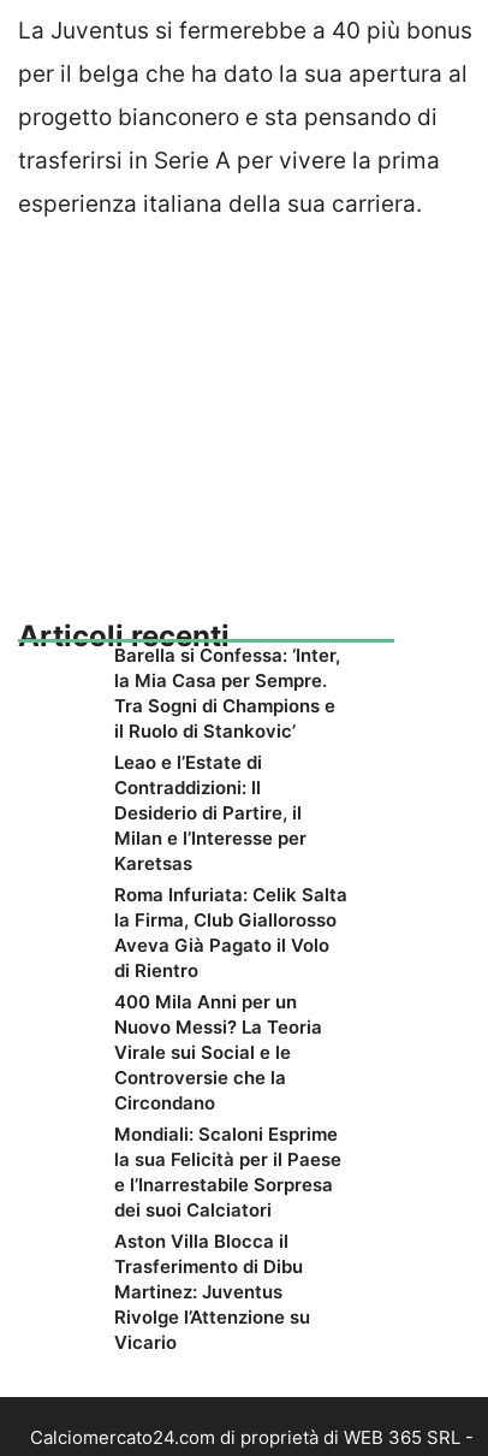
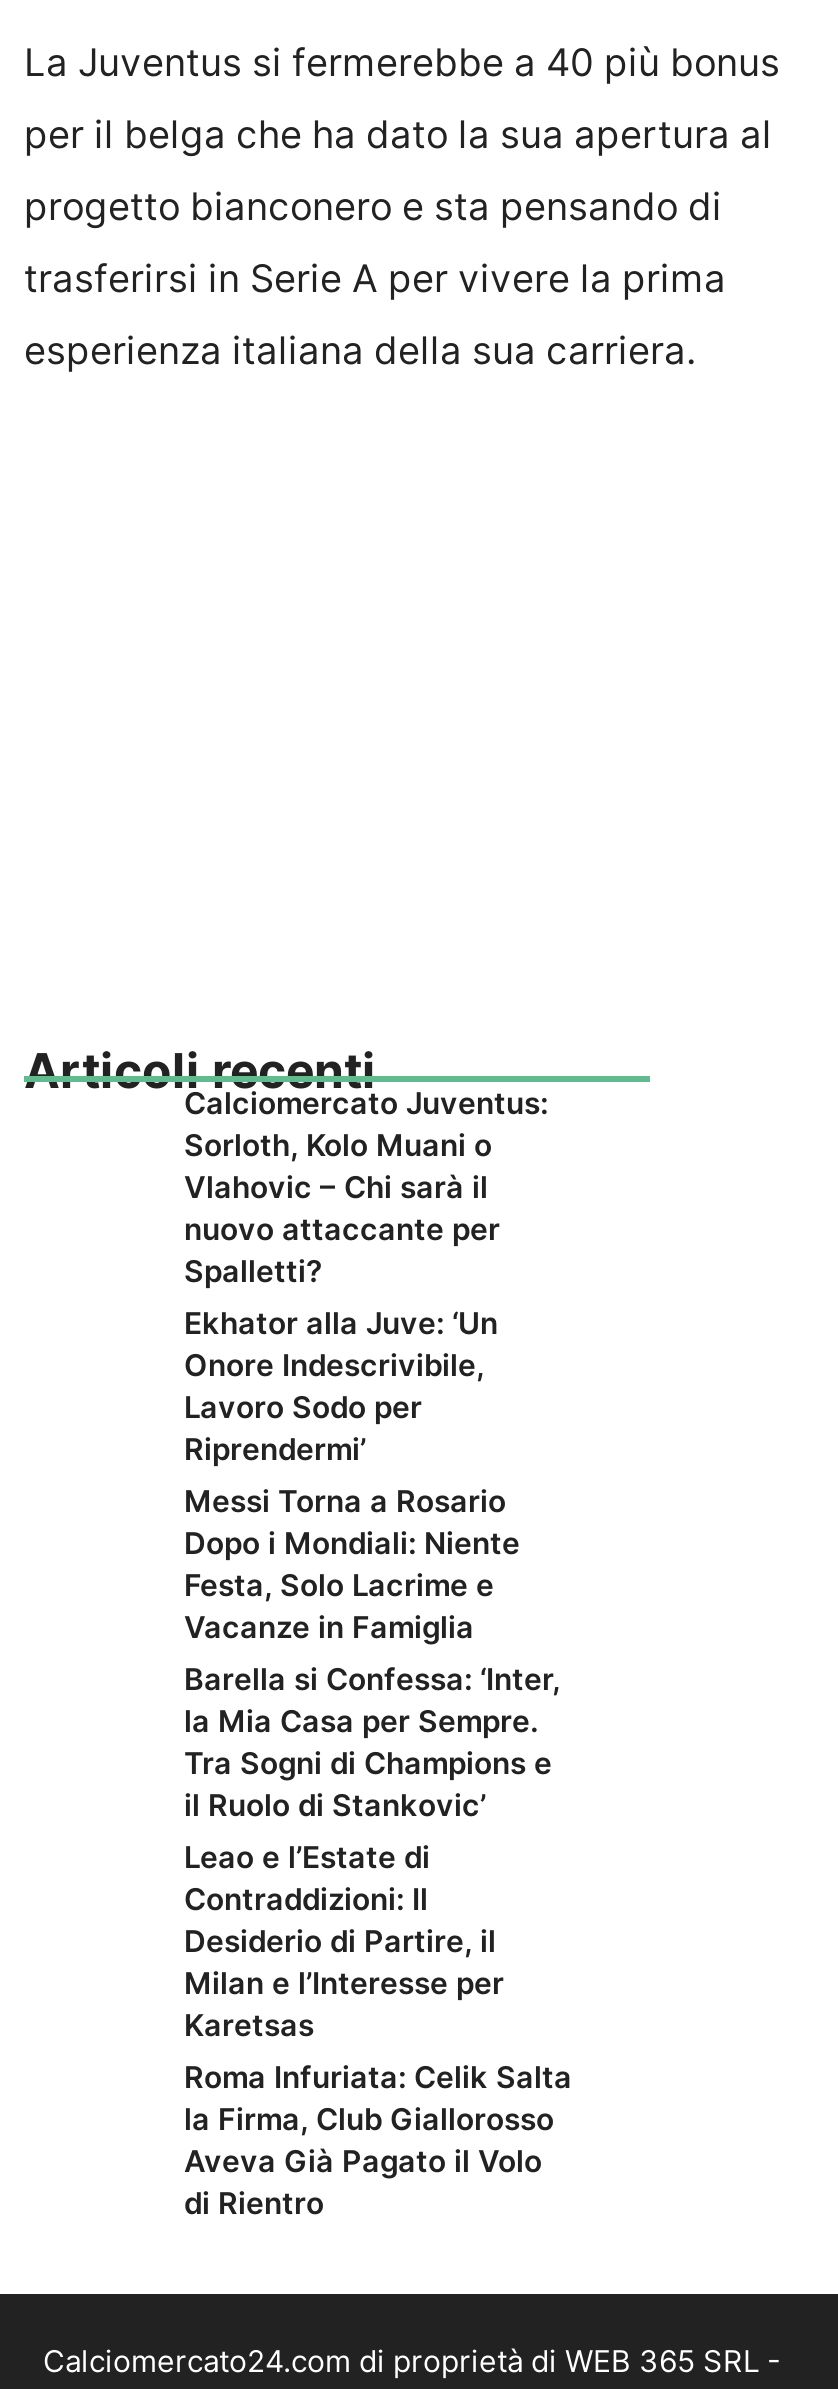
moved down: Barella si Confessa: ‘Inter, | la Mia Casa per Sempre. | Tra Sogni di Champions e | ... | Aveva Già Pagato il Volo | di Rientro

+ Calciomercato Juventus:
+ Sorloth, Kolo Muani o
+ Vlahovic – Chi sarà il
+ nuovo attaccante per
+ Spalletti?
+ Ekhator alla Juve: ‘Un
+ Onore Indescrivibile,
+ Lavoro Sodo per
+ Riprendermi’
+ Messi Torna a Rosario
+ Dopo i Mondiali: Niente
+ Festa, Solo Lacrime e
+ Vacanze in Famiglia

- 400 Mila Anni per un
- Nuovo Messi? La Teoria
- Virale sui Social e le
- Controversie che la
- Circondano
- Mondiali: Scaloni Esprime
- la sua Felicità per il Paese
- e l’Inarrestabile Sorpresa
- dei suoi Calciatori
- Aston Villa Blocca il
- Trasferimento di Dibu
- Martinez: Juventus
- Rivolge l’Attenzione su
- Vicario
